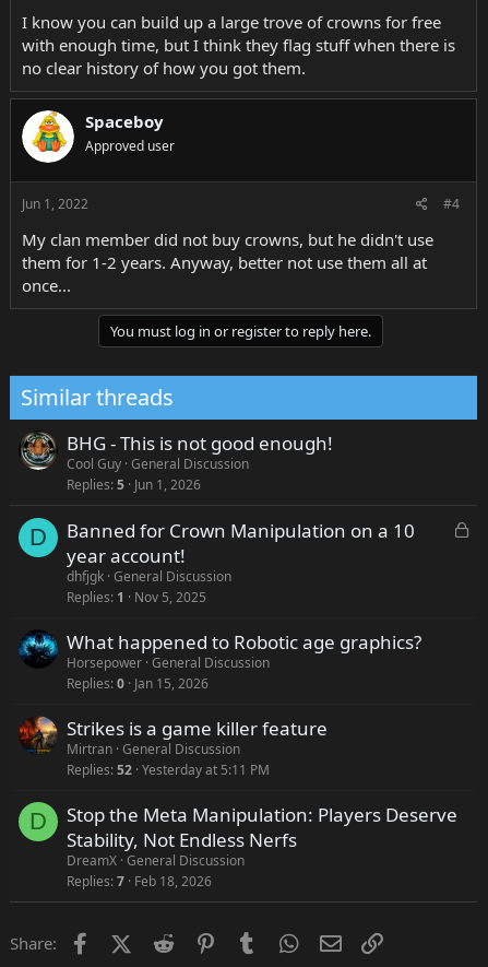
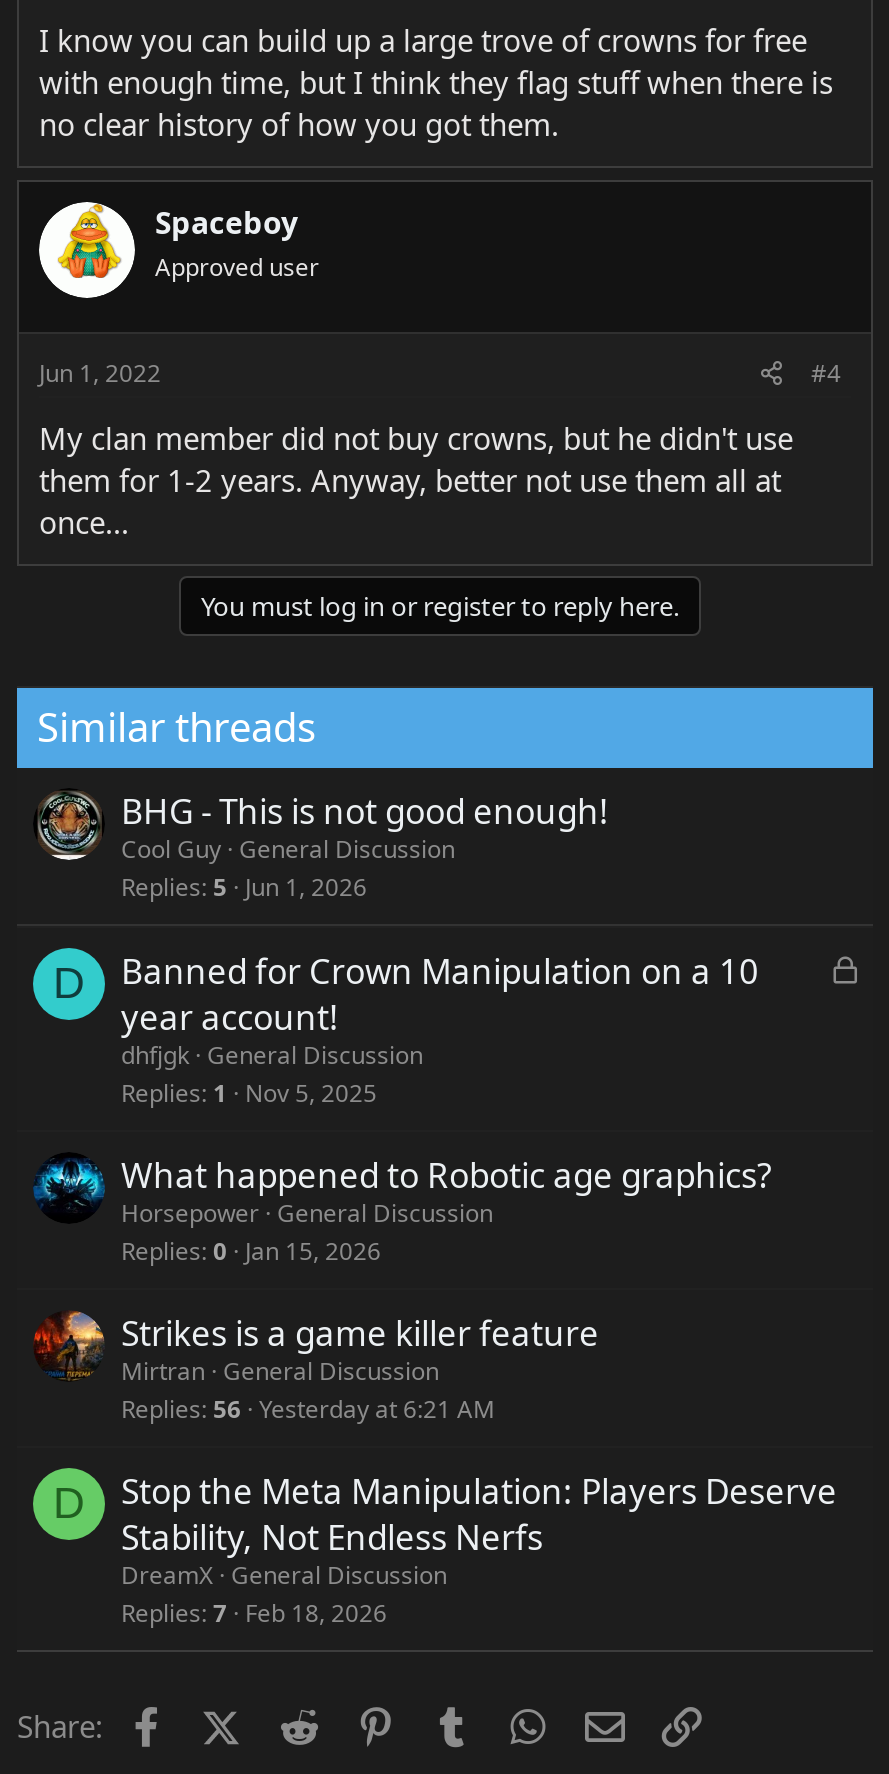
- Replies 52 Yesterday at 5:11 PM
+ Replies 56 Yesterday at 6:21 AM
